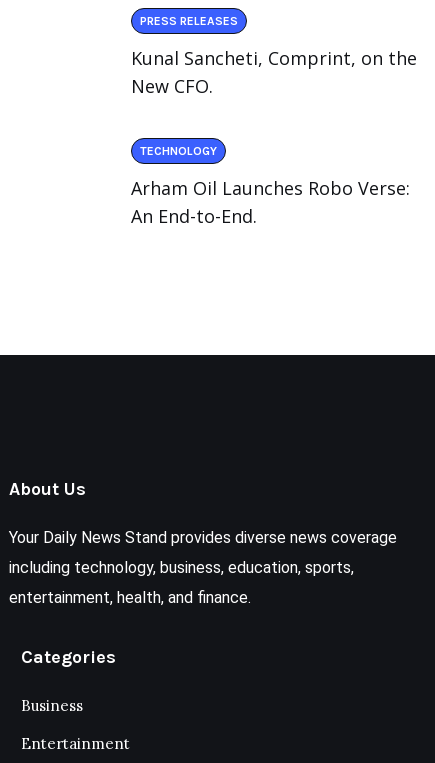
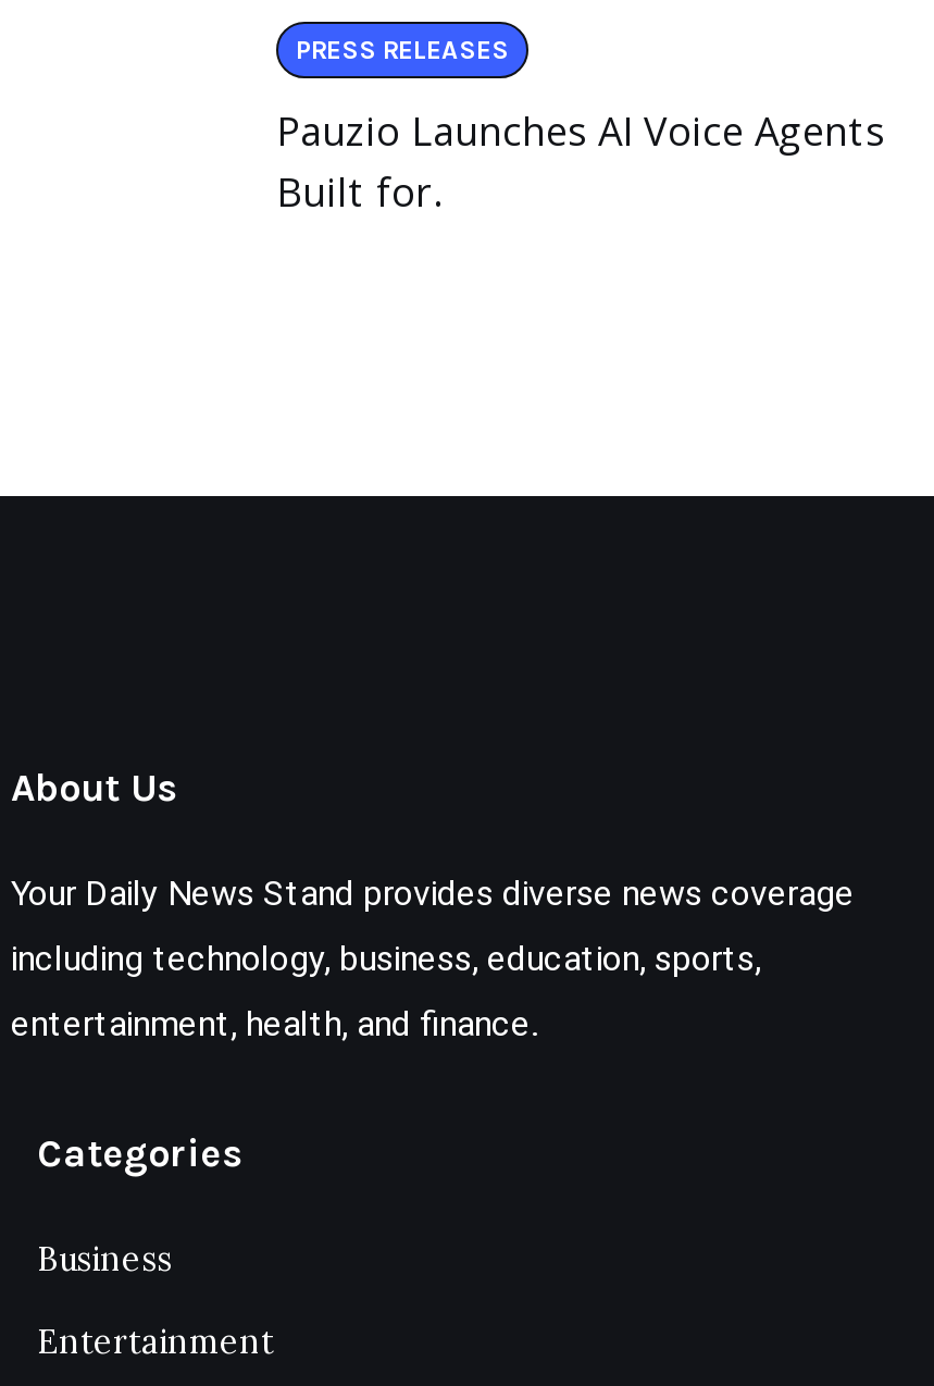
- Kunal Sancheti, Comprint, on the
- New CFO.
- TECHNOLOGY
- Arham Oil Launches Robo Verse:
- An End-to-End.
+ Pauzio Launches AI Voice Agents
+ Built for.
